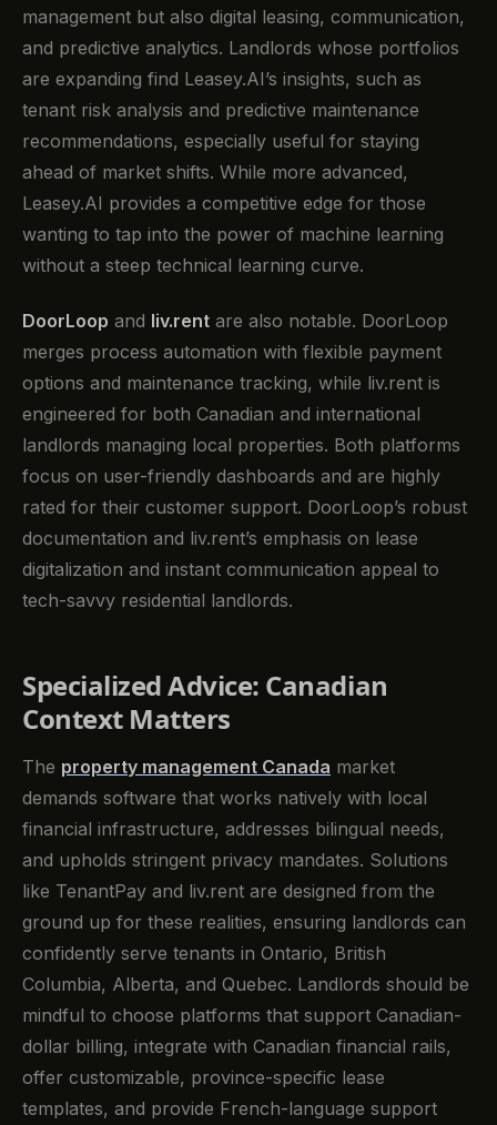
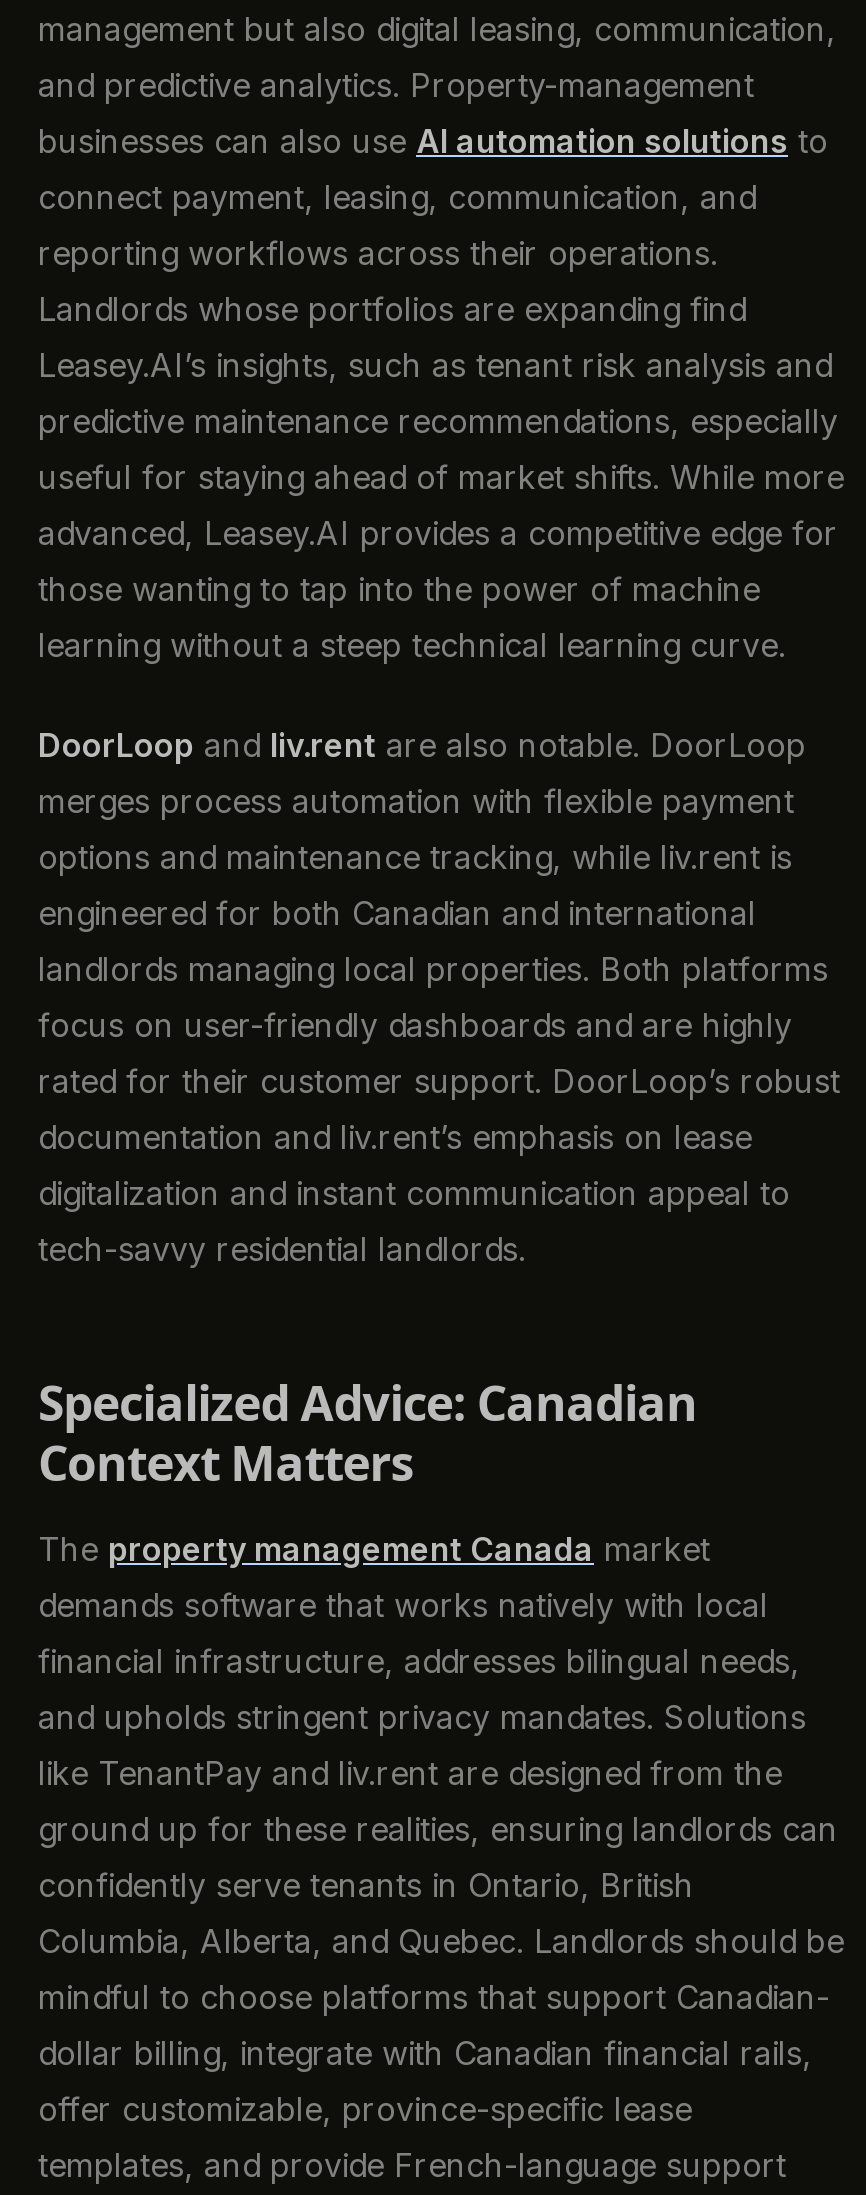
- and predictive analytics. Landlords whose portfolios
- are expanding find Leasey.AI’s insights, such as
- tenant risk analysis and predictive maintenance
- recommendations, especially useful for staying
- ahead of market shifts. While more advanced,
- Leasey.AI provides a competitive edge for those
- wanting to tap into the power of machine learning
- without a steep technical learning curve.
+ and predictive analytics. Property-management
+ businesses can also use AI automation solutions to
+ connect payment, leasing, communication, and
+ reporting workflows across their operations.
+ Landlords whose portfolios are expanding find
+ Leasey.AI’s insights, such as tenant risk analysis and
+ predictive maintenance recommendations, especially
+ useful for staying ahead of market shifts. While more
+ advanced, Leasey.AI provides a competitive edge for
+ those wanting to tap into the power of machine
+ learning without a steep technical learning curve.
